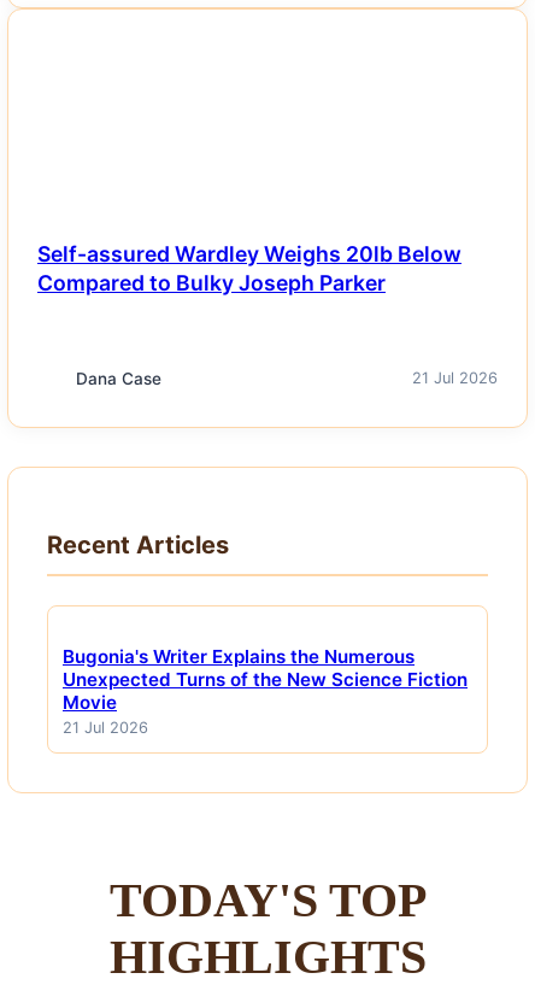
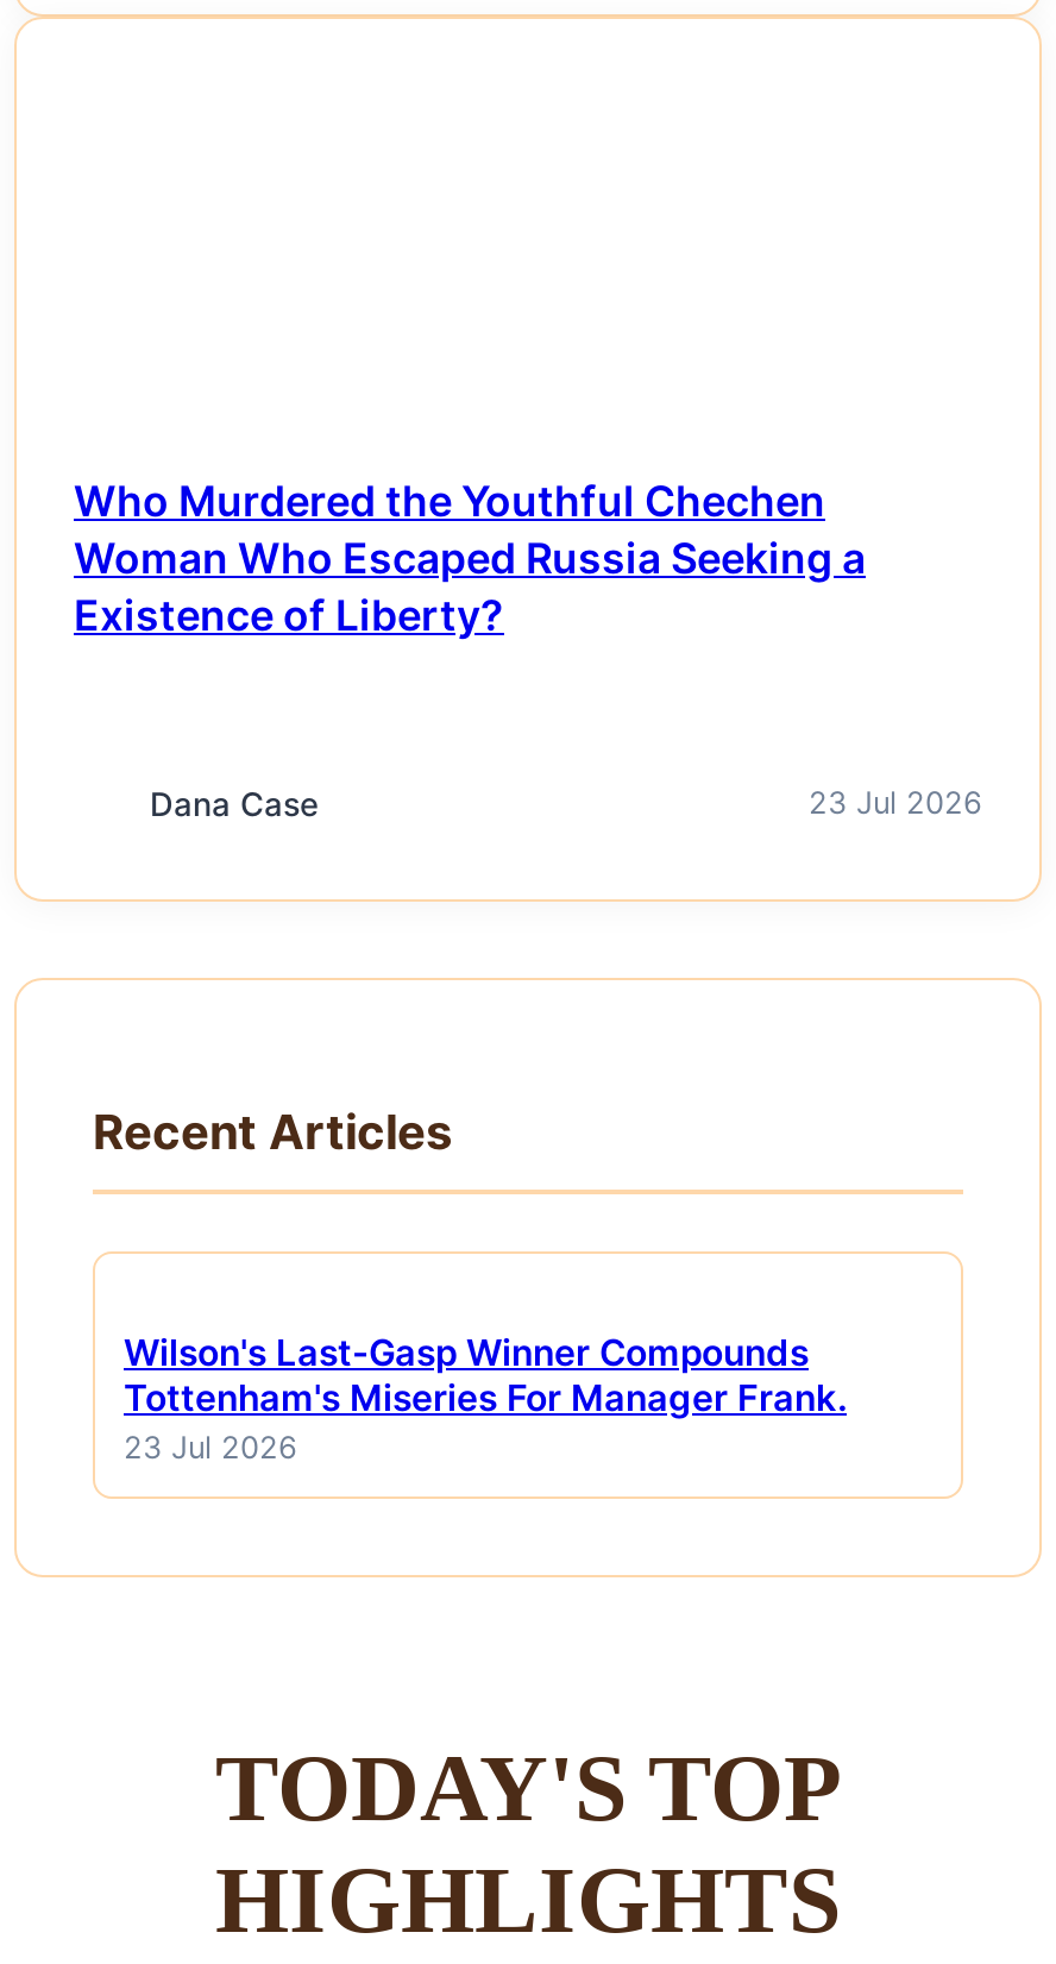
- Self-assured Wardley Weighs 20lb Below
- Compared to Bulky Joseph Parker
+ Who Murdered the Youthful Chechen
+ Woman Who Escaped Russia Seeking a
+ Existence of Liberty?

moved down: Dana Case

- 21 Jul 2026
+ 23 Jul 2026

moved down: Recent Articles

- Bugonia's Writer Explains the Numerous
- Unexpected Turns of the New Science Fiction
- Movie
- 21 Jul 2026
+ Wilson's Last-Gasp Winner Compounds
+ Tottenham's Miseries For Manager Frank.
+ 23 Jul 2026
